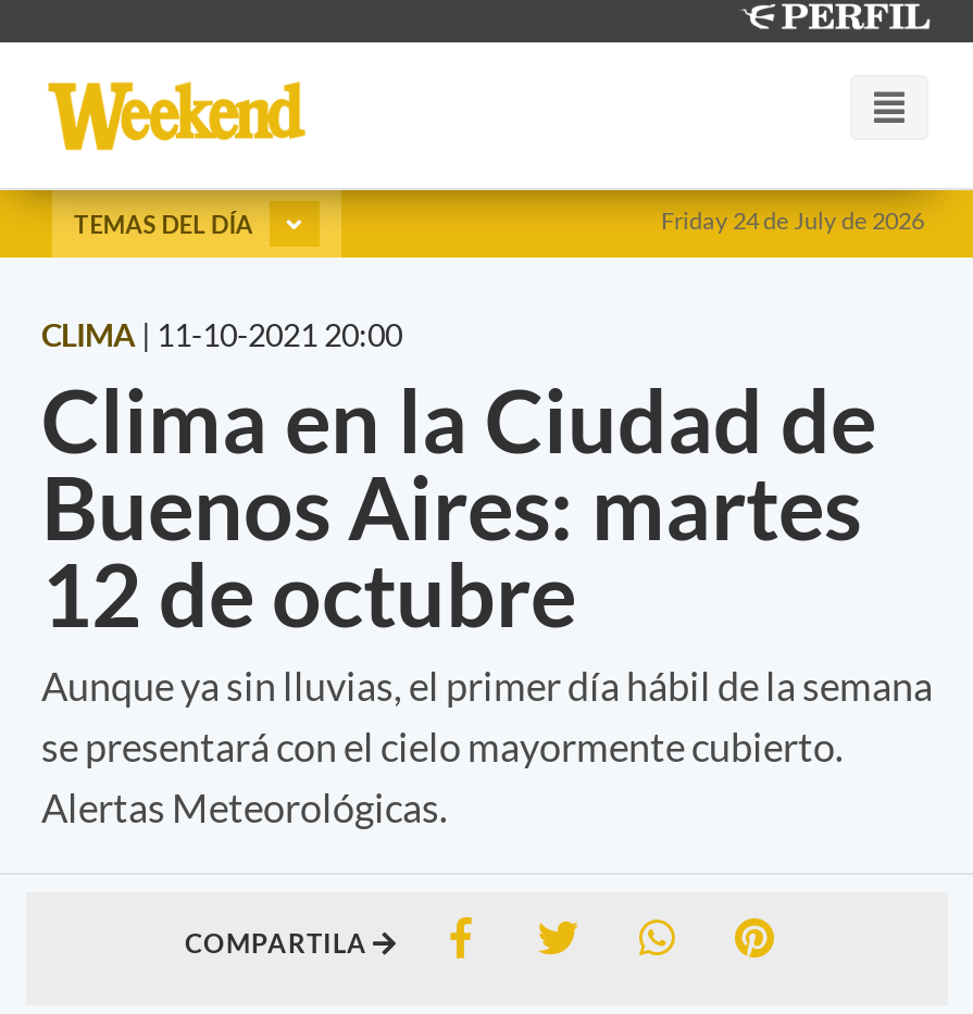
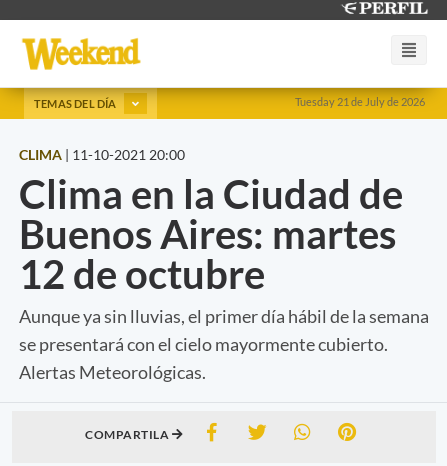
- Friday 24 de July de 2026
+ Tuesday 21 de July de 2026
